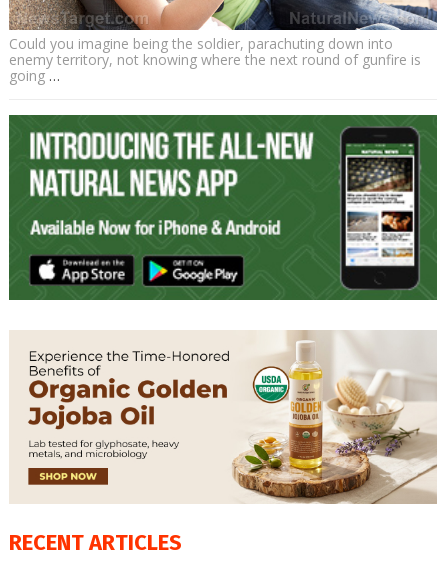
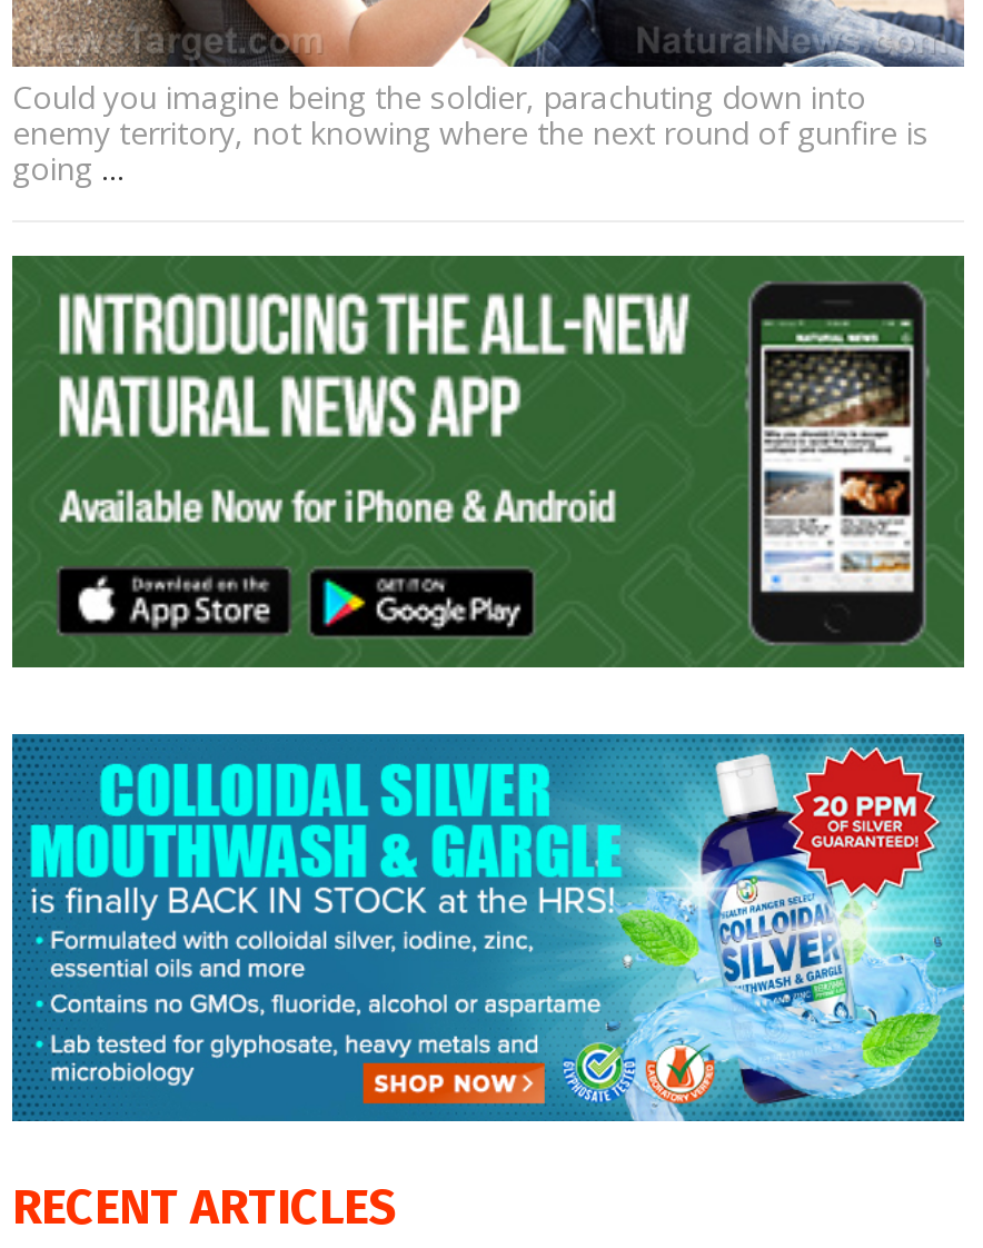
- [image]
+ [image]
